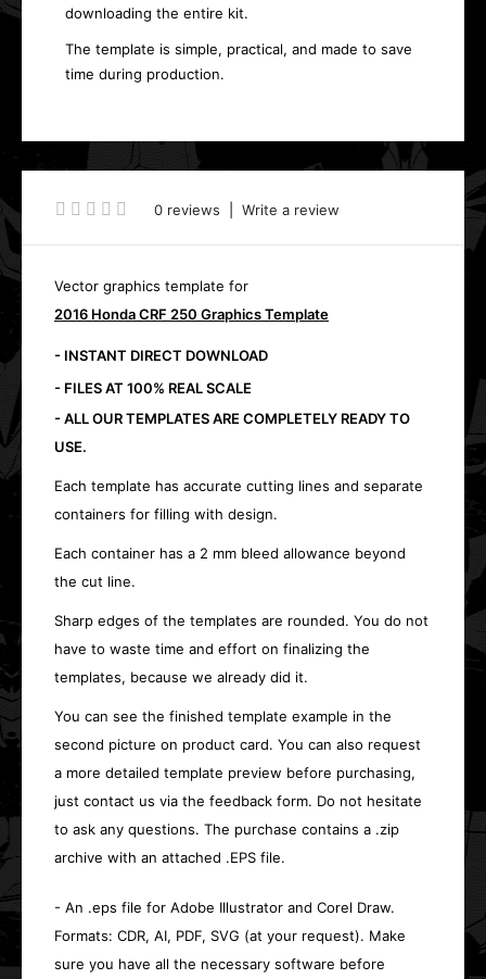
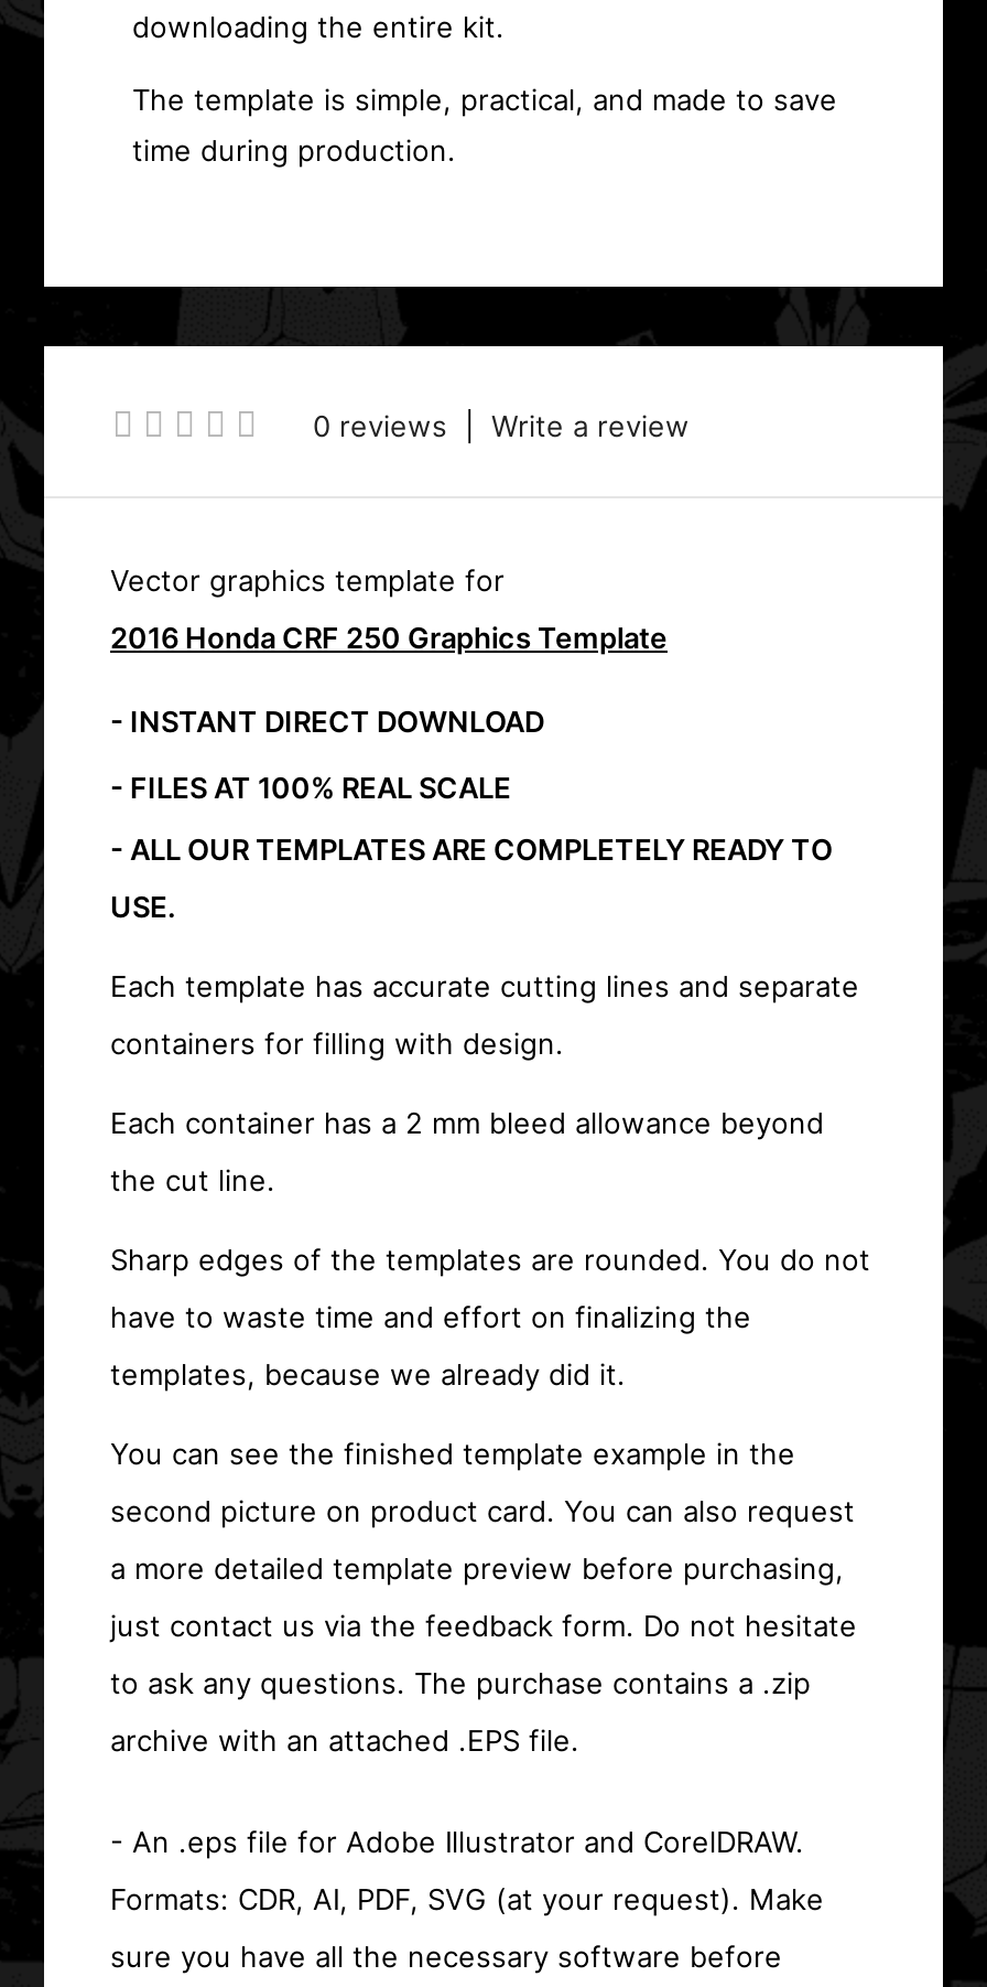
- - An .eps file for Adobe Illustrator and Corel Draw.
+ - An .eps file for Adobe Illustrator and CorelDRAW.
